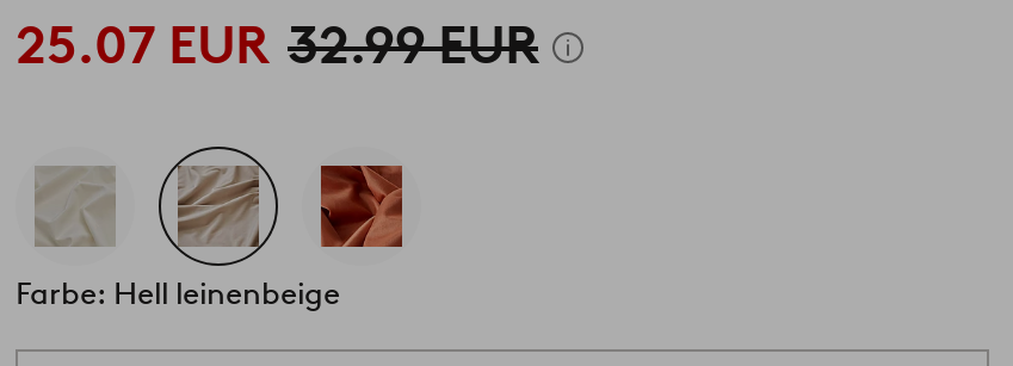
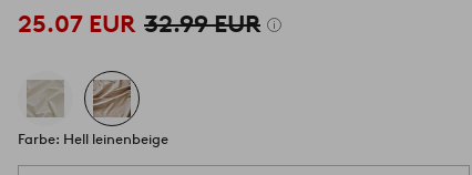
- [image]
